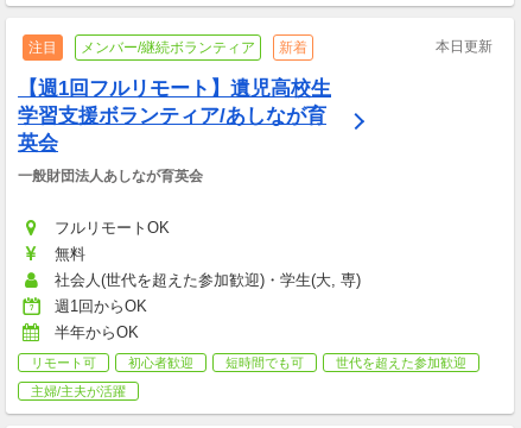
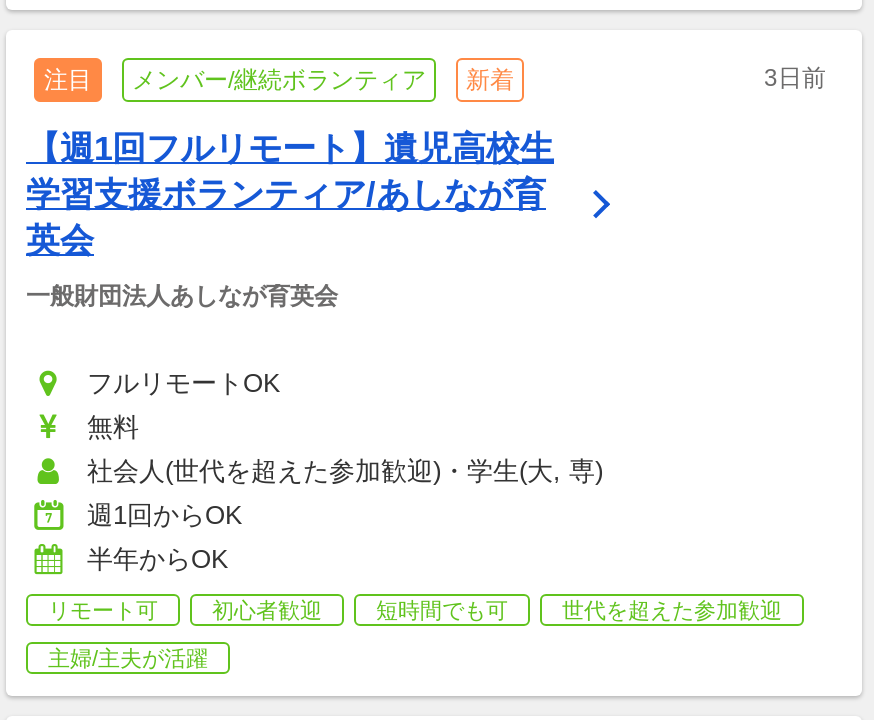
- 本日更新
+ 3日前
